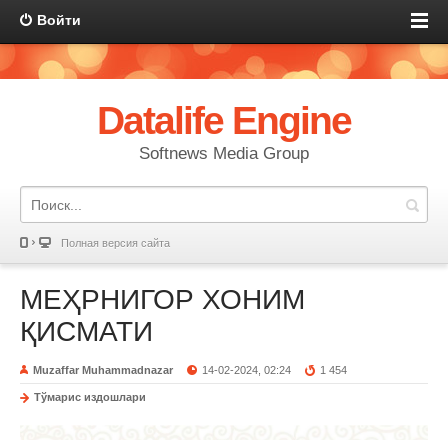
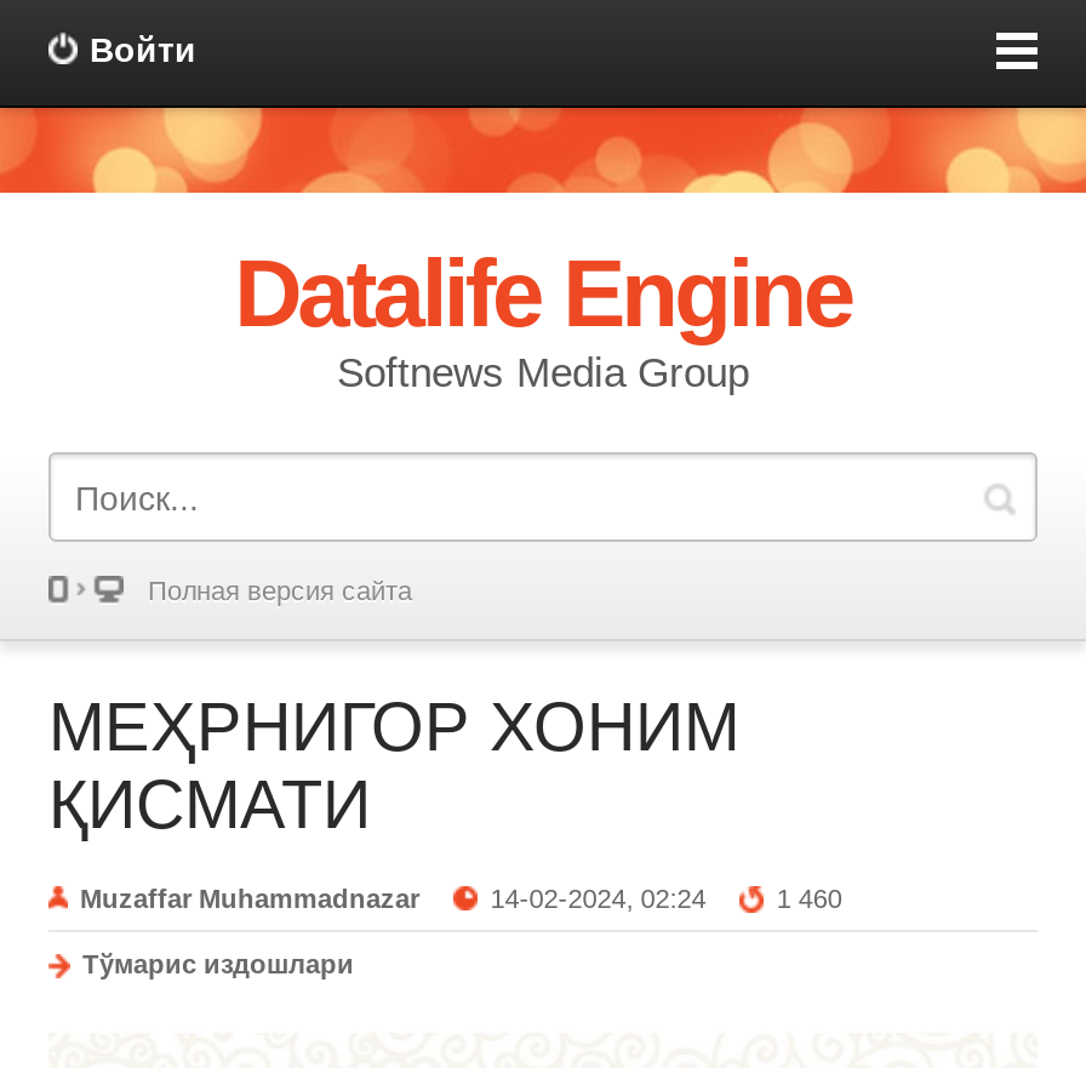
- 1 454
+ 1 460
